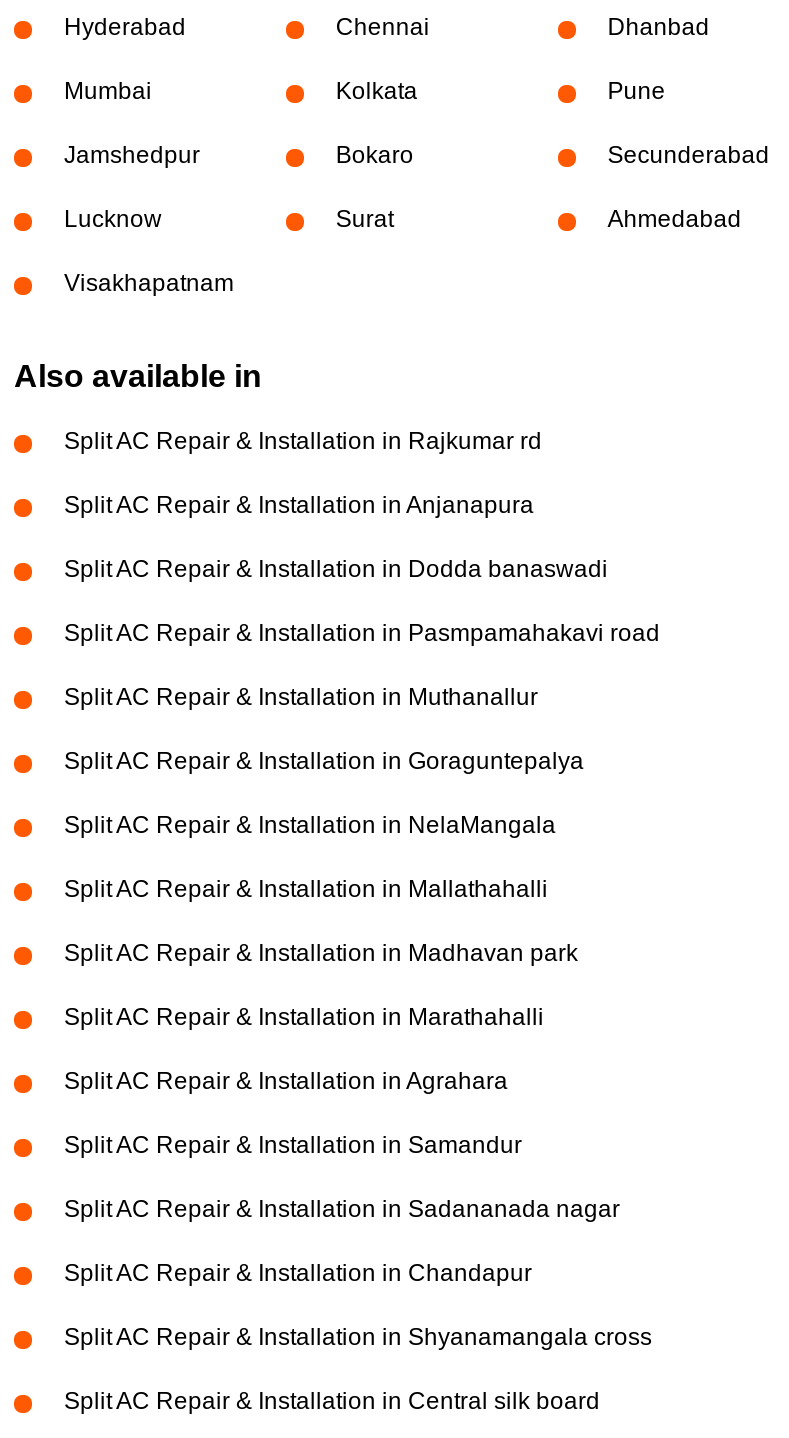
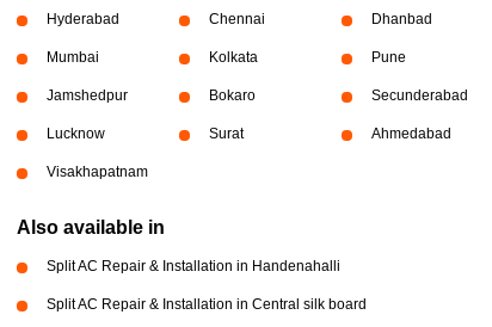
- Split AC Repair & Installation in Rajkumar rd
- Split AC Repair & Installation in Anjanapura
- Split AC Repair & Installation in Dodda banaswadi
- Split AC Repair & Installation in Pasmpamahakavi road
- Split AC Repair & Installation in Muthanallur
- Split AC Repair & Installation in Goraguntepalya
- Split AC Repair & Installation in NelaMangala
- Split AC Repair & Installation in Mallathahalli
- Split AC Repair & Installation in Madhavan park
- Split AC Repair & Installation in Marathahalli
- Split AC Repair & Installation in Agrahara
- Split AC Repair & Installation in Samandur
- Split AC Repair & Installation in Sadananada nagar
- Split AC Repair & Installation in Chandapur
- Split AC Repair & Installation in Shyanamangala cross
+ Split AC Repair & Installation in Handenahalli
